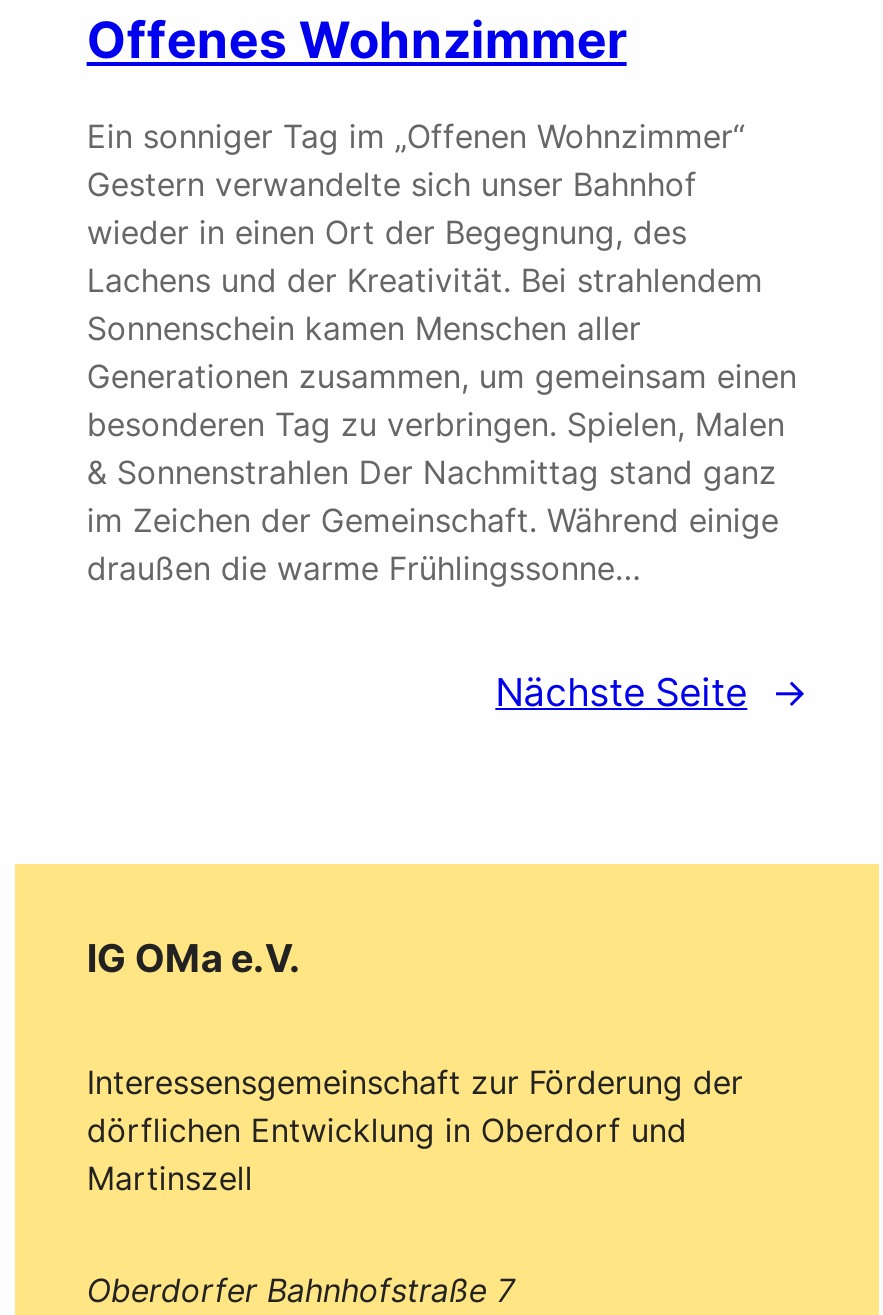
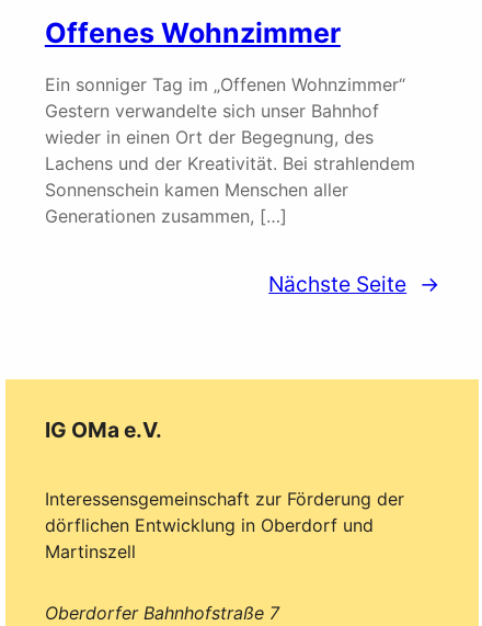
- Generationen zusammen, um gemeinsam einen
- besonderen Tag zu verbringen. Spielen, Malen
- & Sonnenstrahlen Der Nachmittag stand ganz
- im Zeichen der Gemeinschaft. Während einige
- draußen die warme Frühlingssonne…
+ Generationen zusammen, […]
